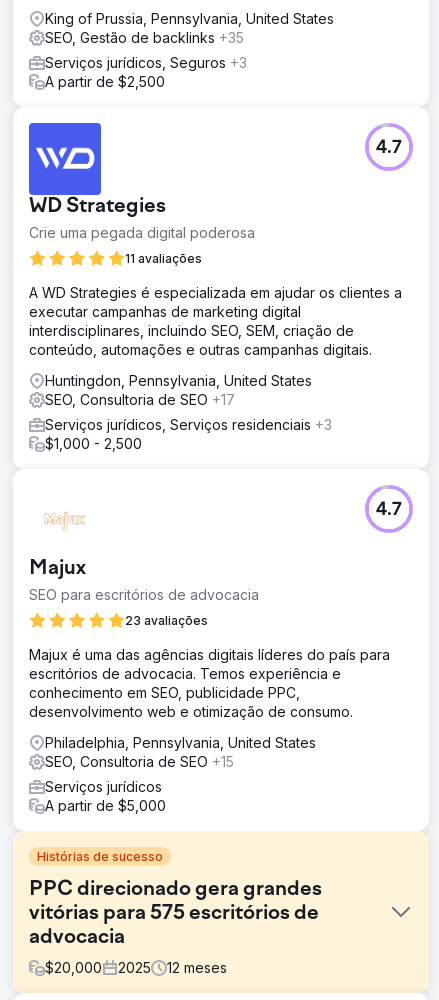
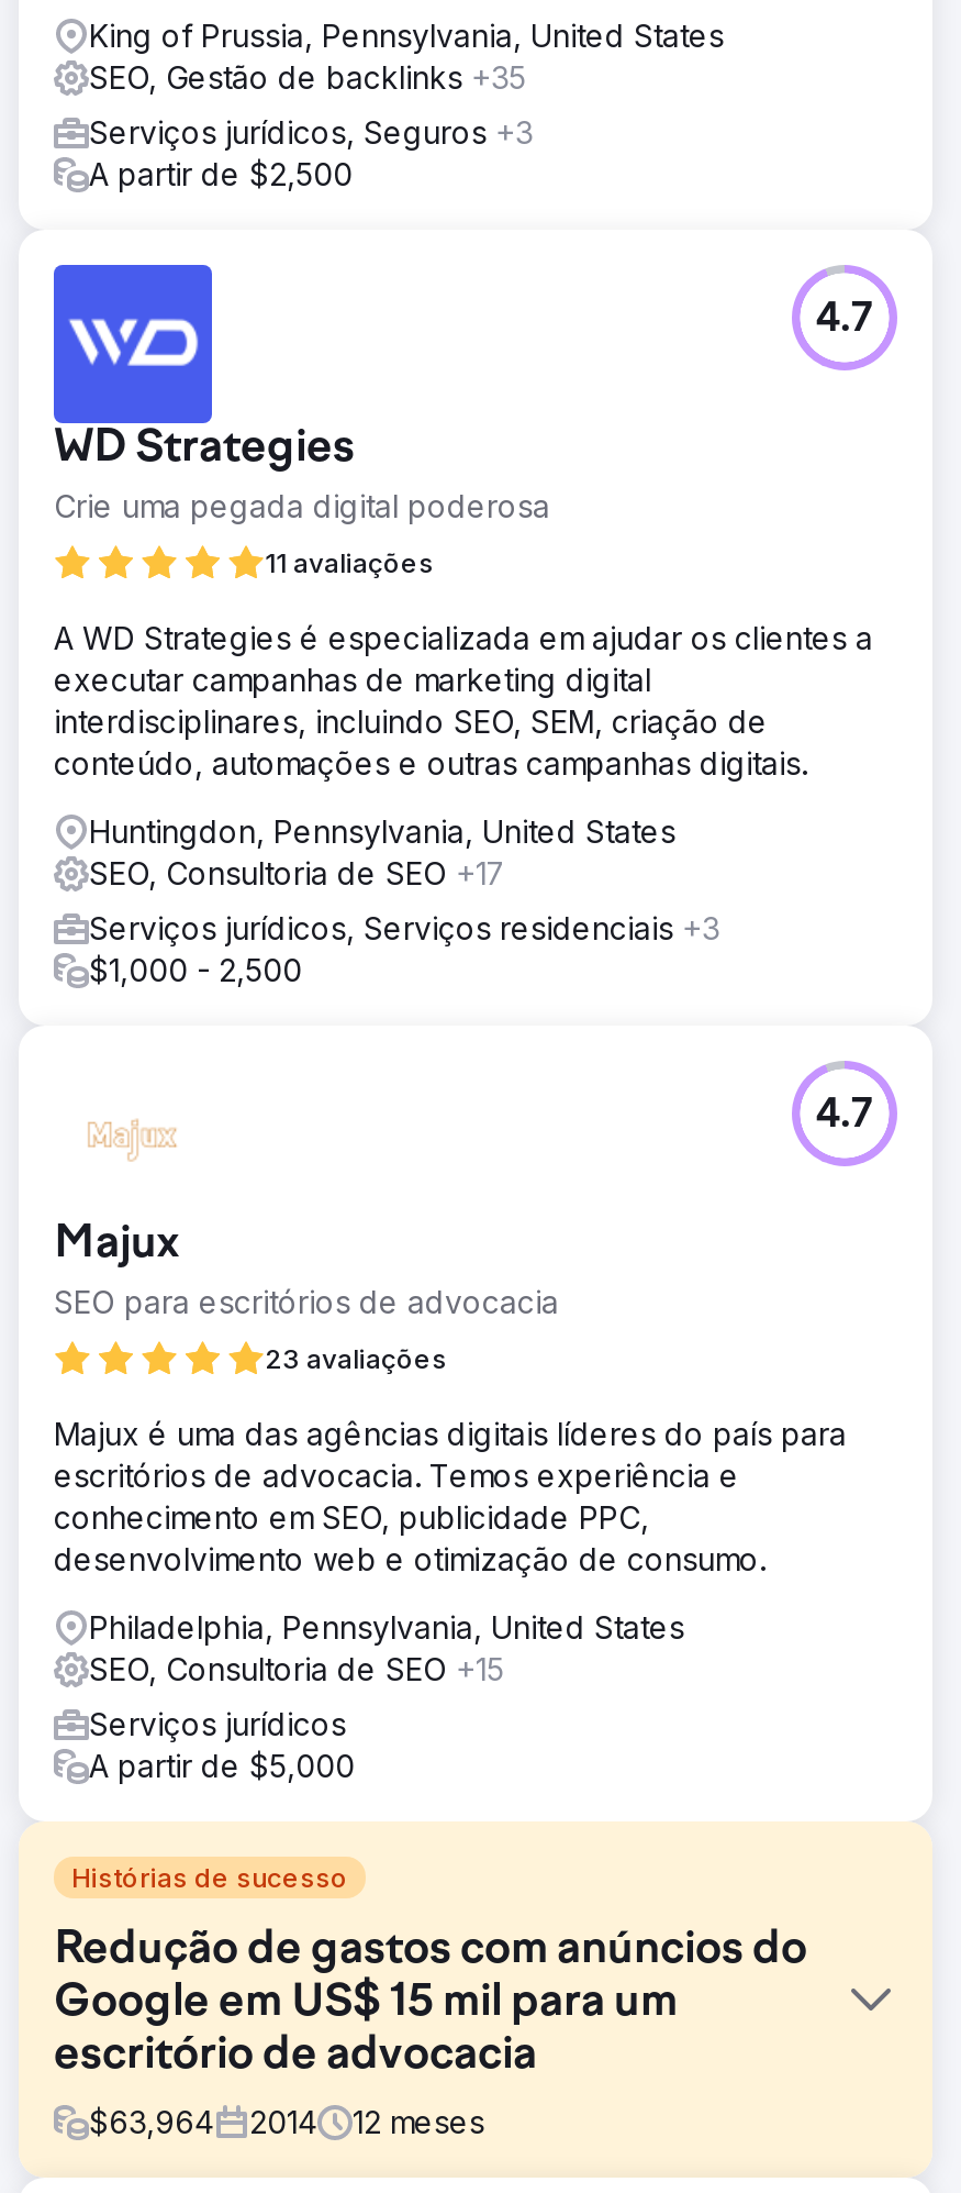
- PPC direcionado gera grandes
- vitórias para 575 escritórios de
- advocacia
+ Redução de gastos com anúncios do
+ Google em US$ 15 mil para um
+ escritório de advocacia

- $20,000
- 2025
+ $63,964
+ 2014
